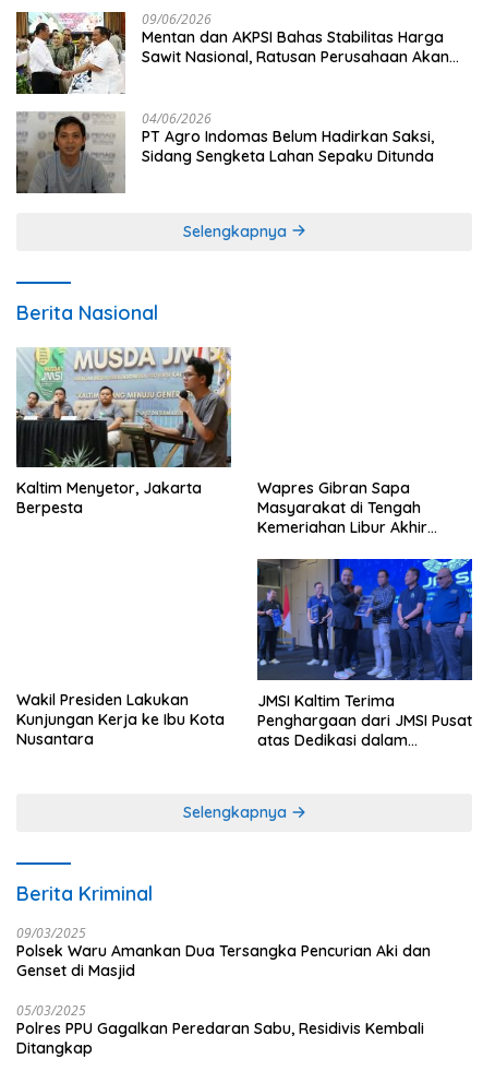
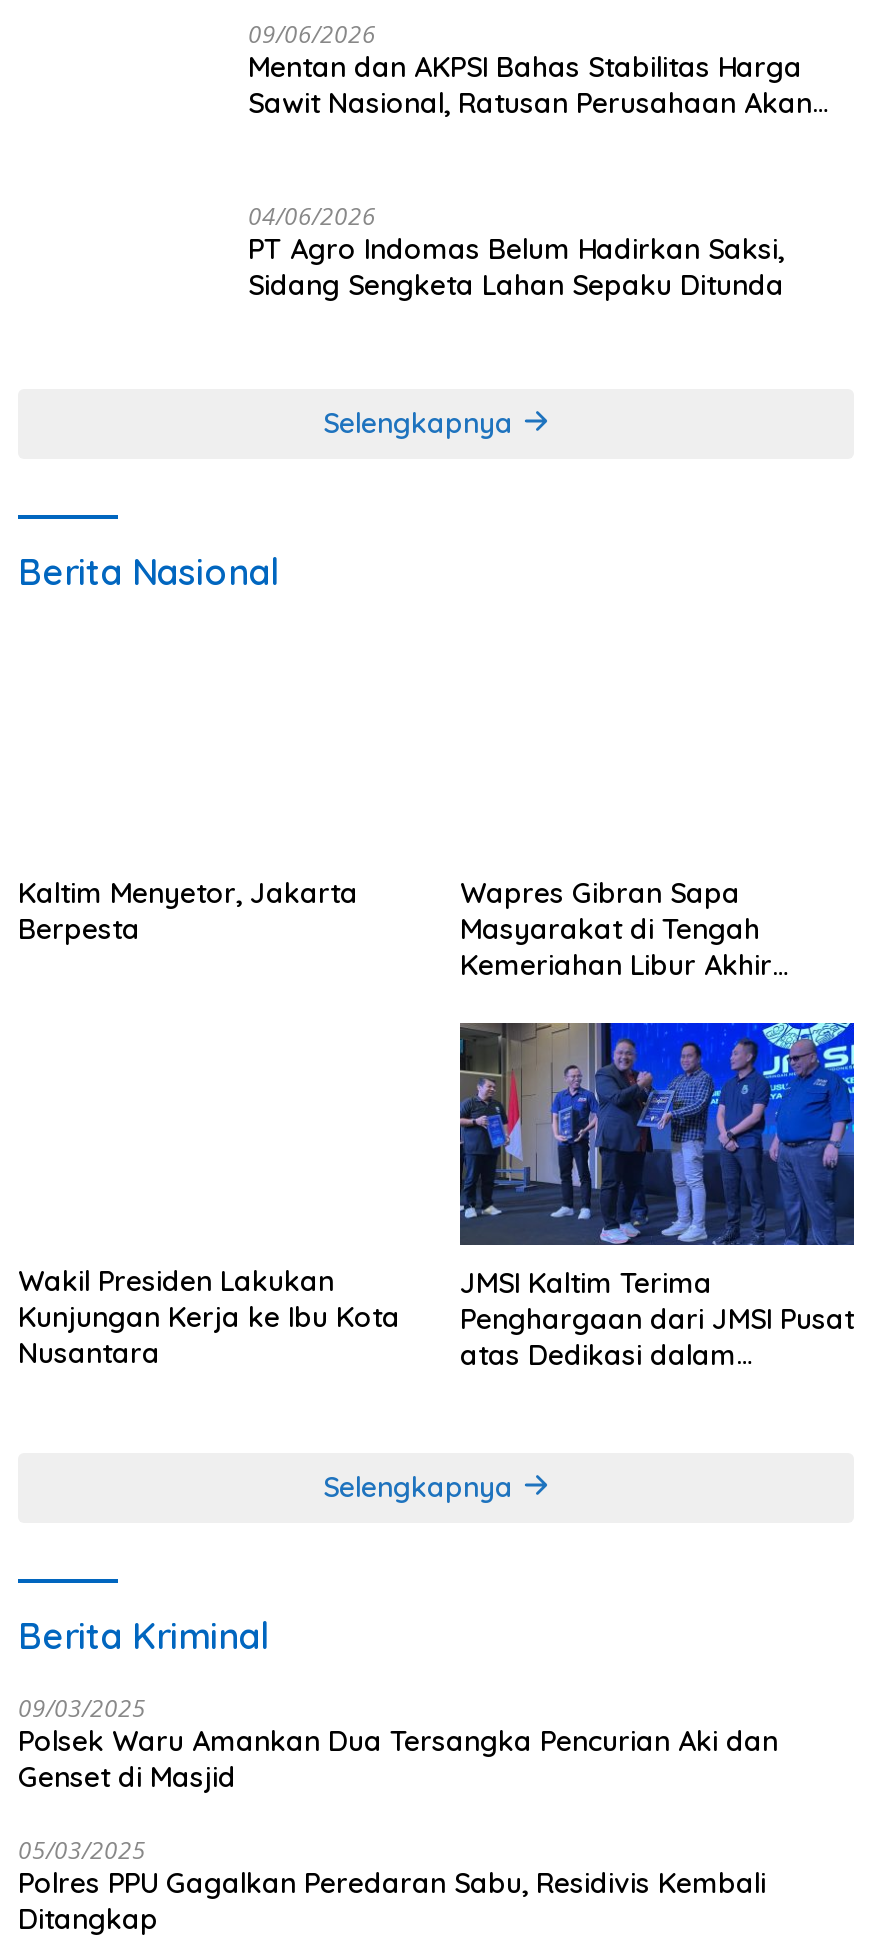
- [image]

- [image]

- [image]
